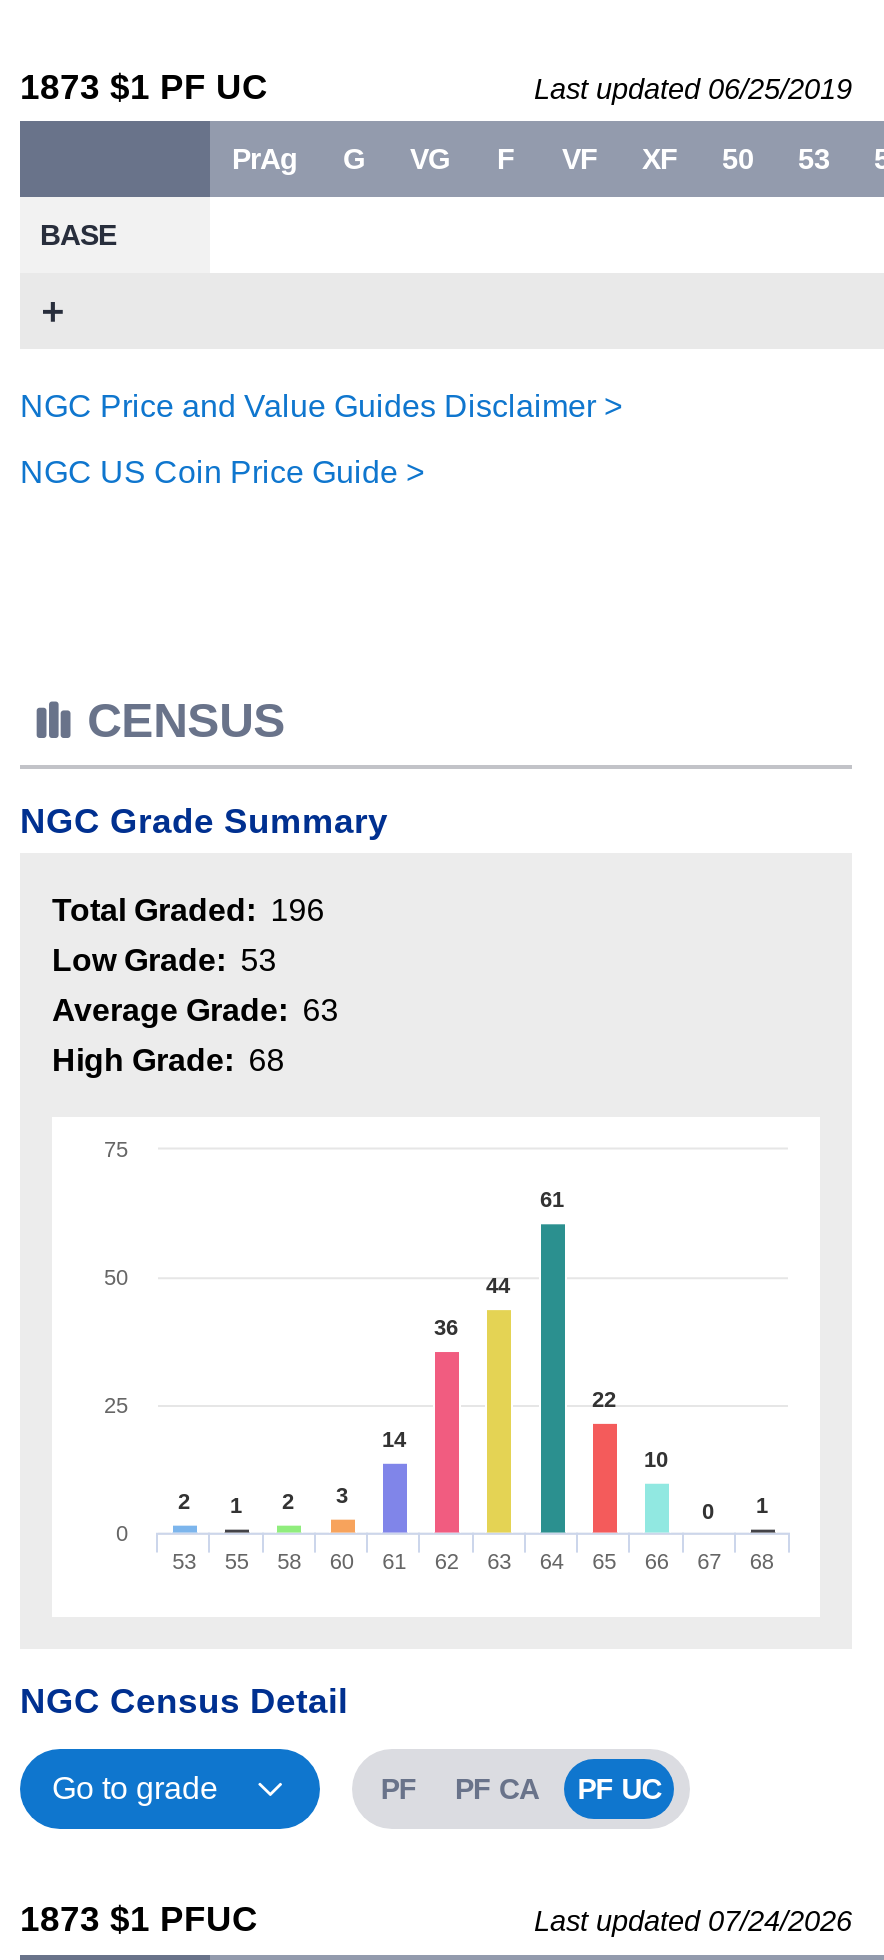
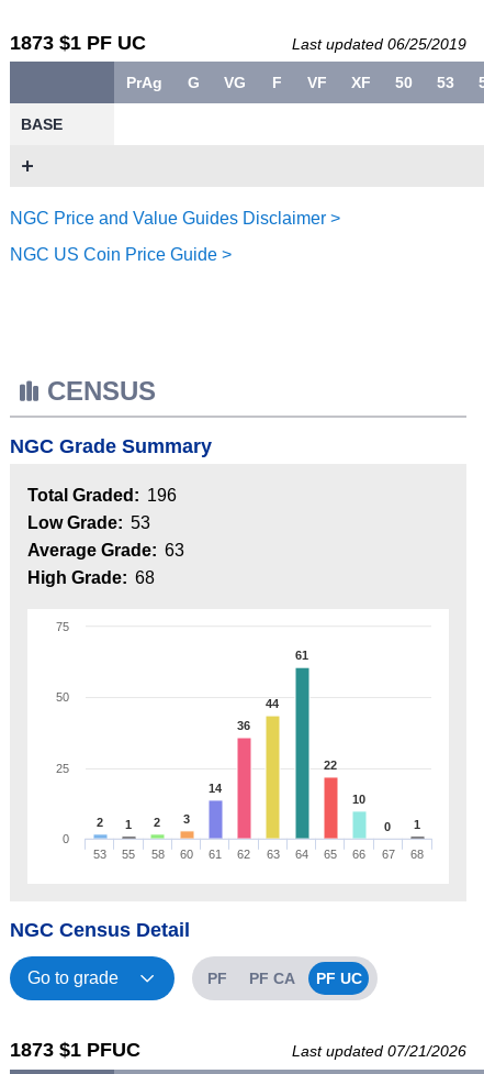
- Last updated 07/24/2026
+ Last updated 07/21/2026
